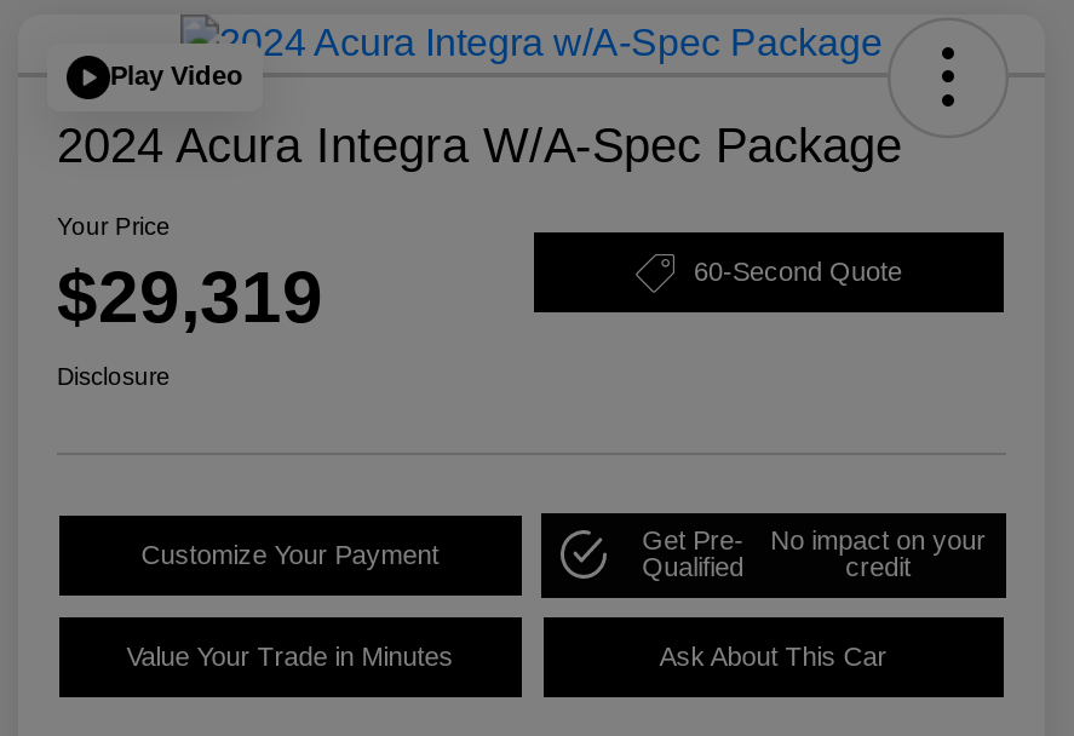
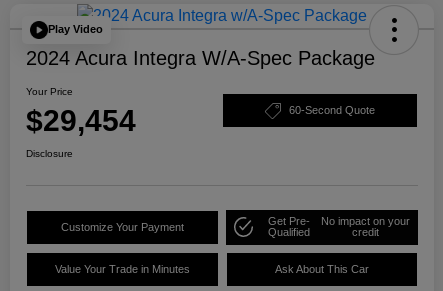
- $29,319
+ $29,454
